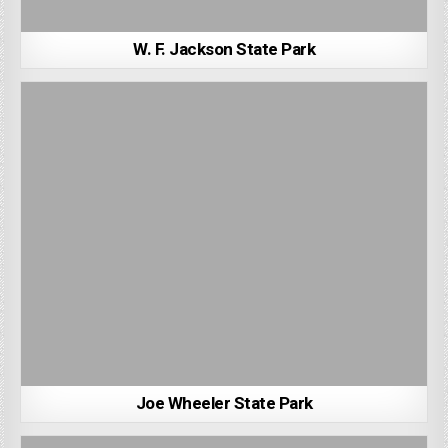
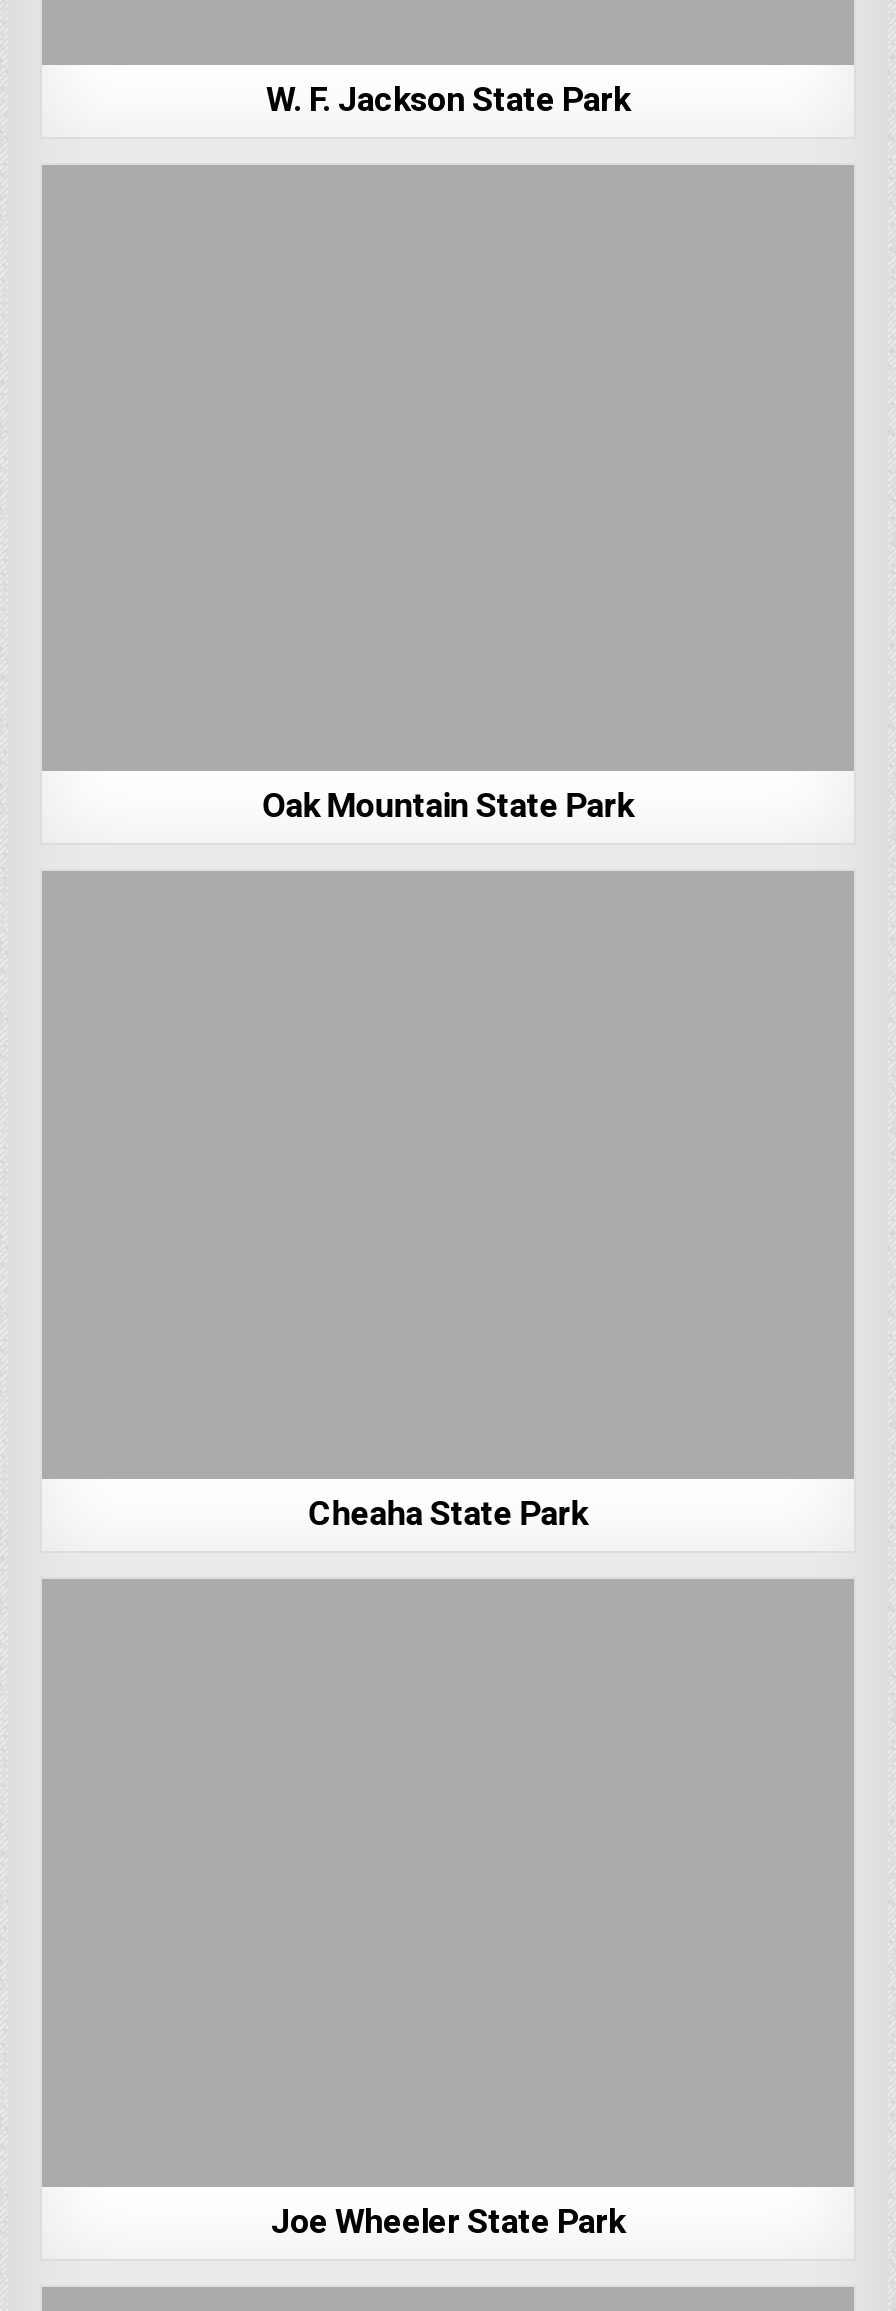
+ Oak Mountain State Park

+ Cheaha State Park
